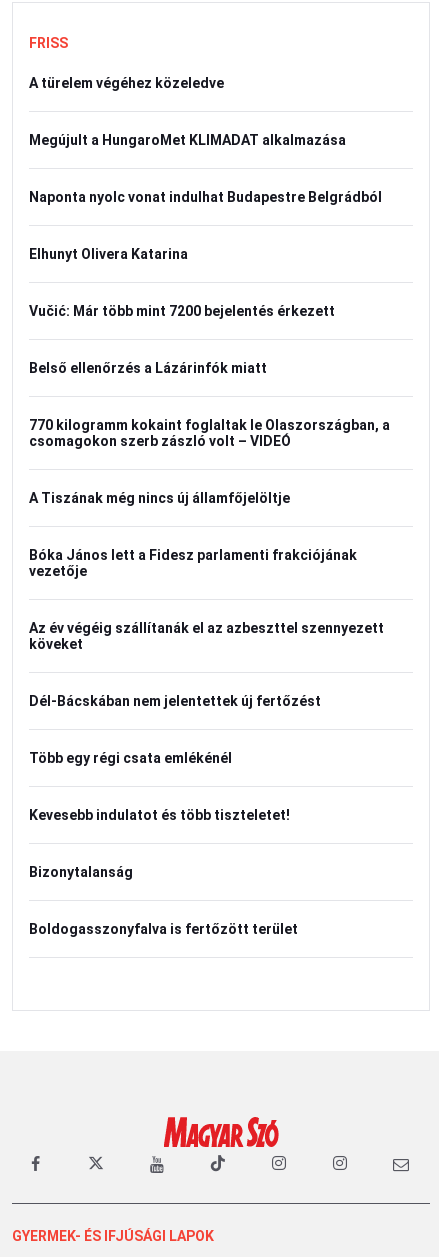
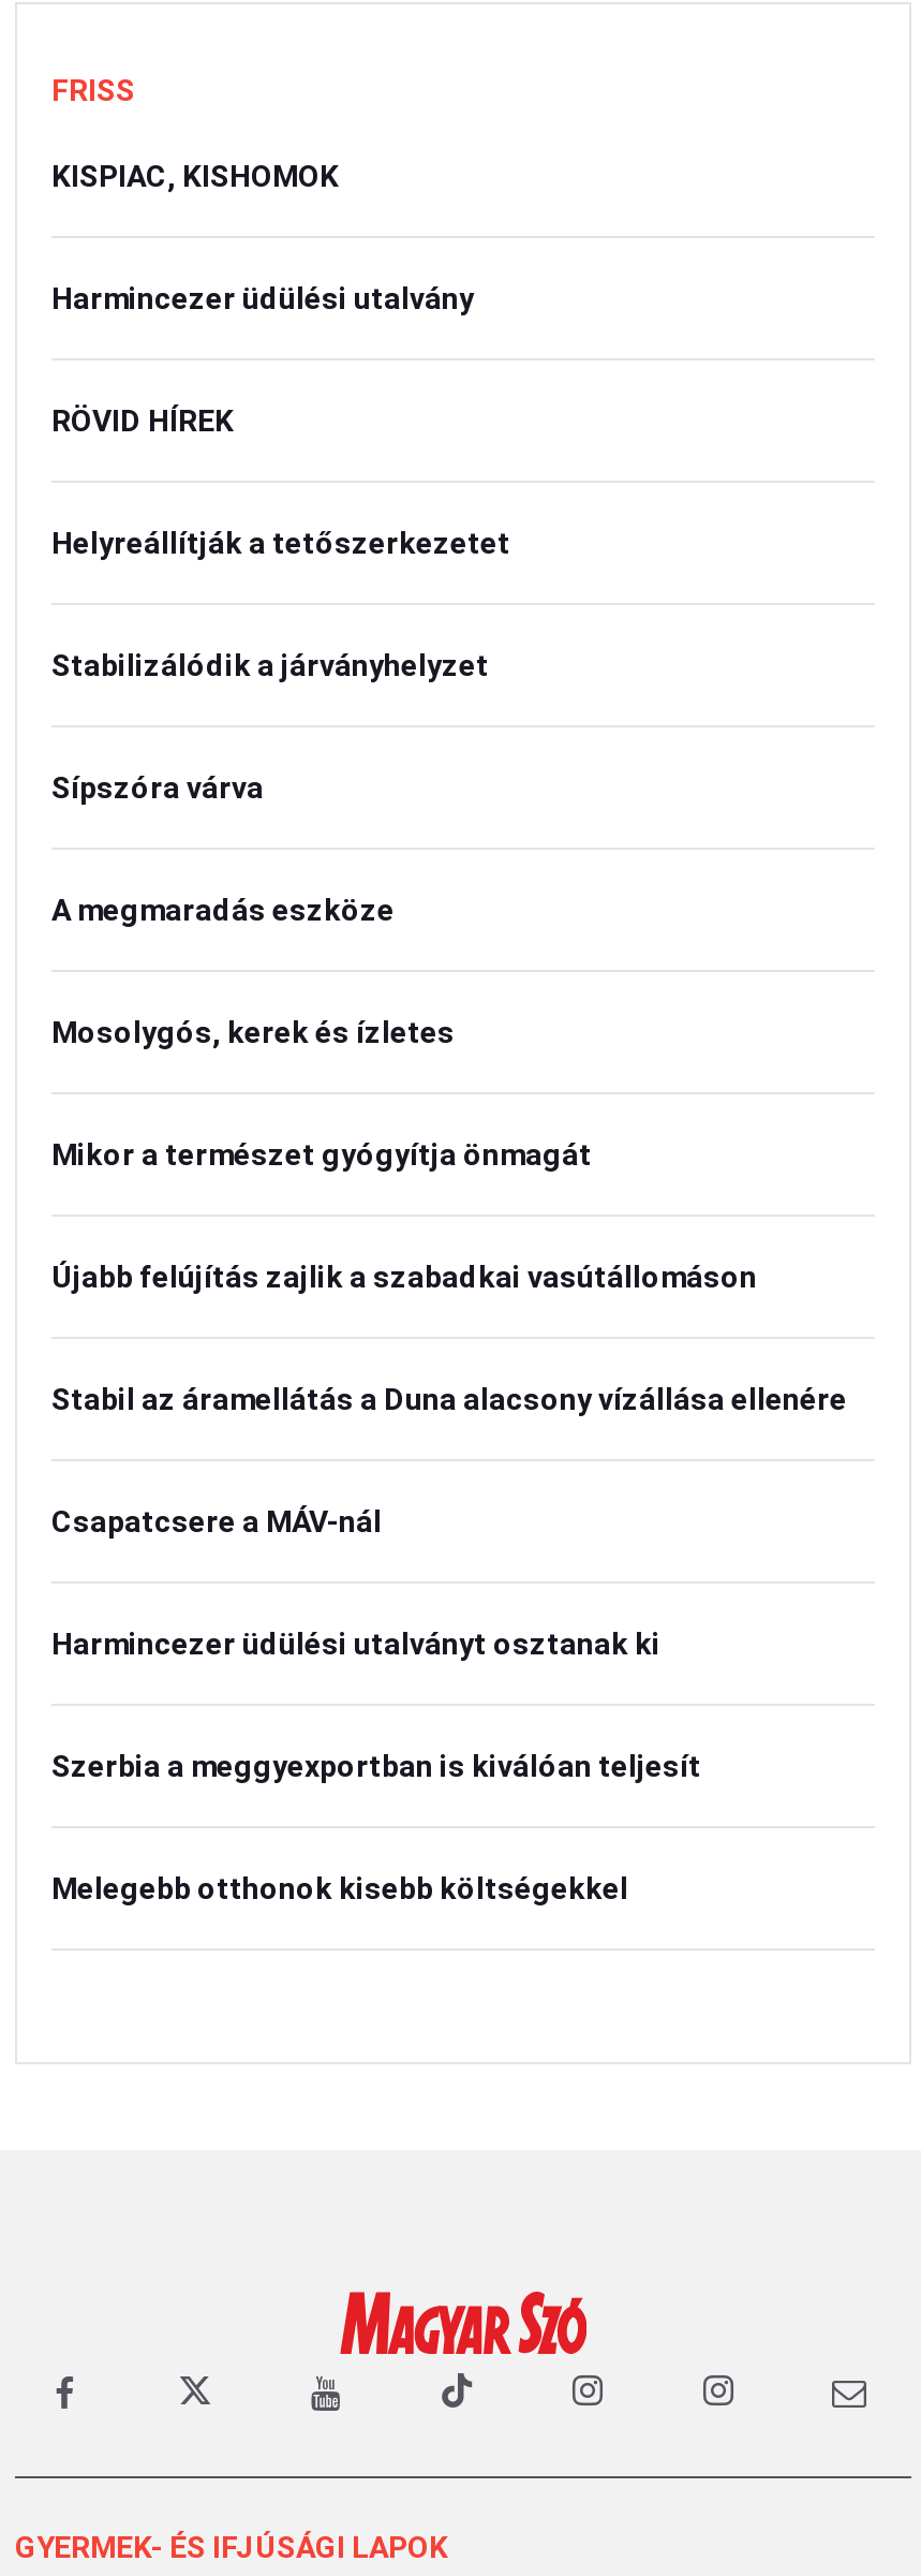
- A türelem végéhez közeledve
+ KISPIAC, KISHOMOK

- Megújult a HungaroMet KLIMADAT alkalmazása
+ Harmincezer üdülési utalvány

- Naponta nyolc vonat indulhat Budapestre Belgrádból
+ RÖVID HÍREK

- Elhunyt Olivera Katarina
+ Helyreállítják a tetőszerkezetet

- Vučić: Már több mint 7200 bejelentés érkezett
+ Stabilizálódik a járványhelyzet

- Belső ellenőrzés a Lázárinfók miatt
+ Sípszóra várva

- 770 kilogramm kokaint foglaltak le Olaszországban, a
- csomagokon szerb zászló volt – VIDEÓ
+ A megmaradás eszköze

- A Tiszának még nincs új államfőjelöltje
+ Mosolygós, kerek és ízletes

- Bóka János lett a Fidesz parlamenti frakciójának
- vezetője
+ Mikor a természet gyógyítja önmagát

- Az év végéig szállítanák el az azbeszttel szennyezett
- köveket
+ Újabb felújítás zajlik a szabadkai vasútállomáson

- Dél-Bácskában nem jelentettek új fertőzést
+ Stabil az áramellátás a Duna alacsony vízállása ellenére

- Több egy régi csata emlékénél
+ Csapatcsere a MÁV-nál

- Kevesebb indulatot és több tiszteletet!
+ Harmincezer üdülési utalványt osztanak ki

- Bizonytalanság
+ Szerbia a meggyexportban is kiválóan teljesít

- Boldogasszonyfalva is fertőzött terület
+ Melegebb otthonok kisebb költségekkel
